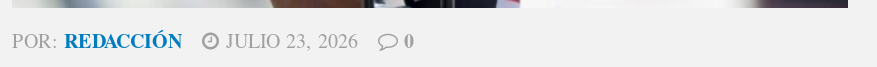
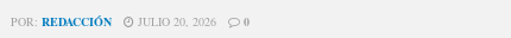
- POR: REDACCIÓN JULIO 23, 2026 0
+ POR: REDACCIÓN JULIO 20, 2026 0
